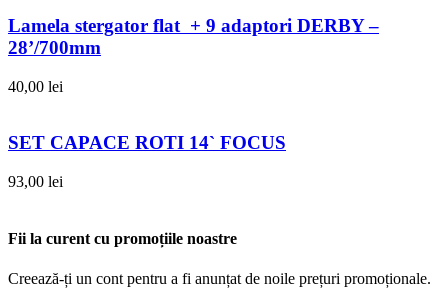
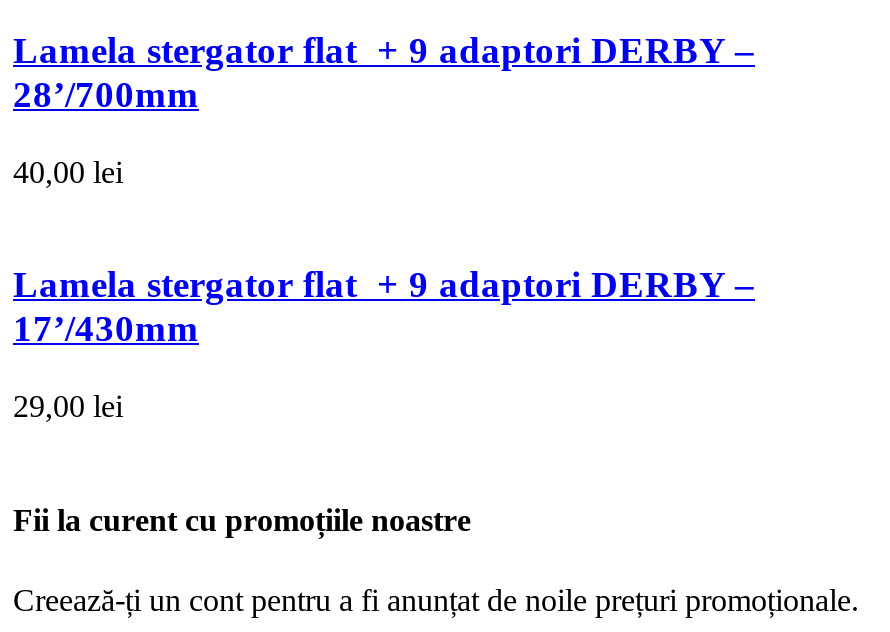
- SET CAPACE ROTI 14` FOCUS
+ Lamela stergator flat + 9 adaptori DERBY –
+ 17’/430mm

- 93,00 lei
+ 29,00 lei
